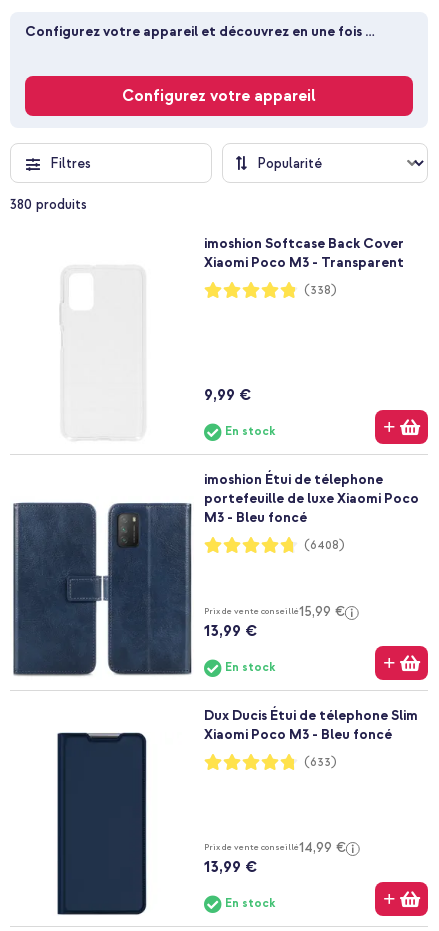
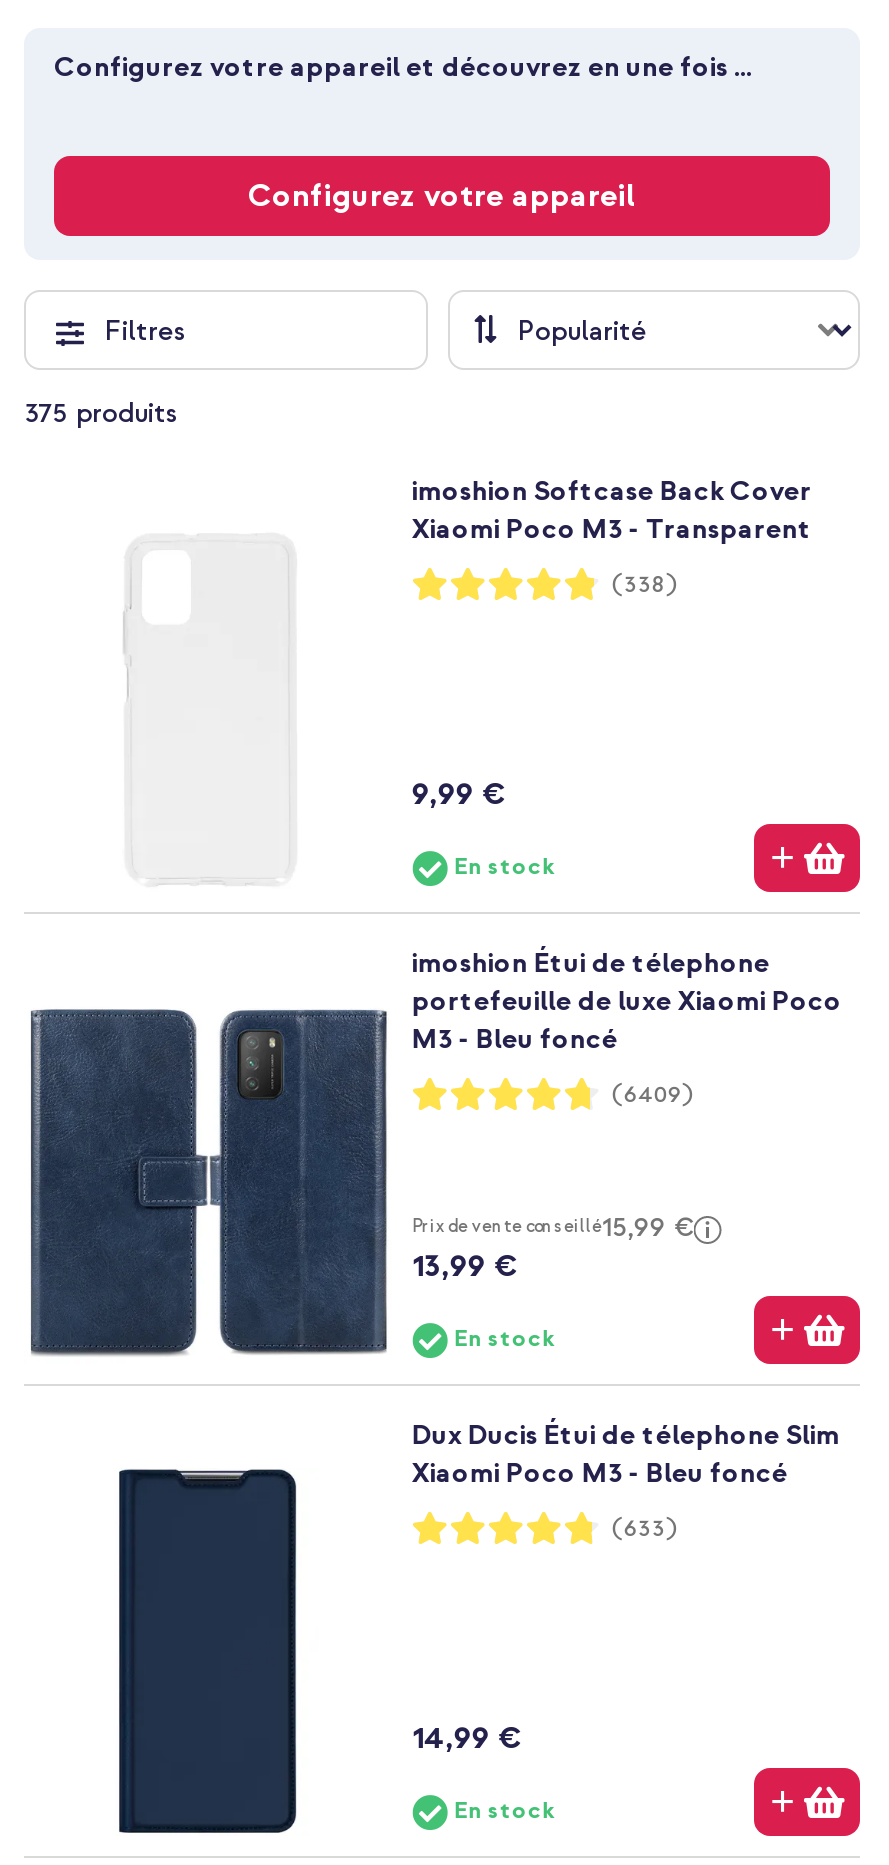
- 380 produits
+ 375 produits

- (6408)
+ (6409)

- Prix de vente conseillé14,99 €
- 13,99 €
+ 14,99 €
